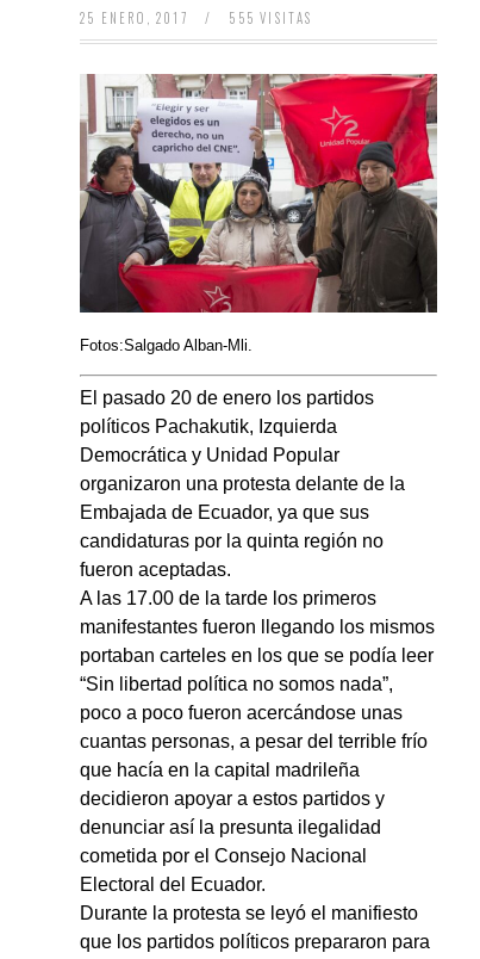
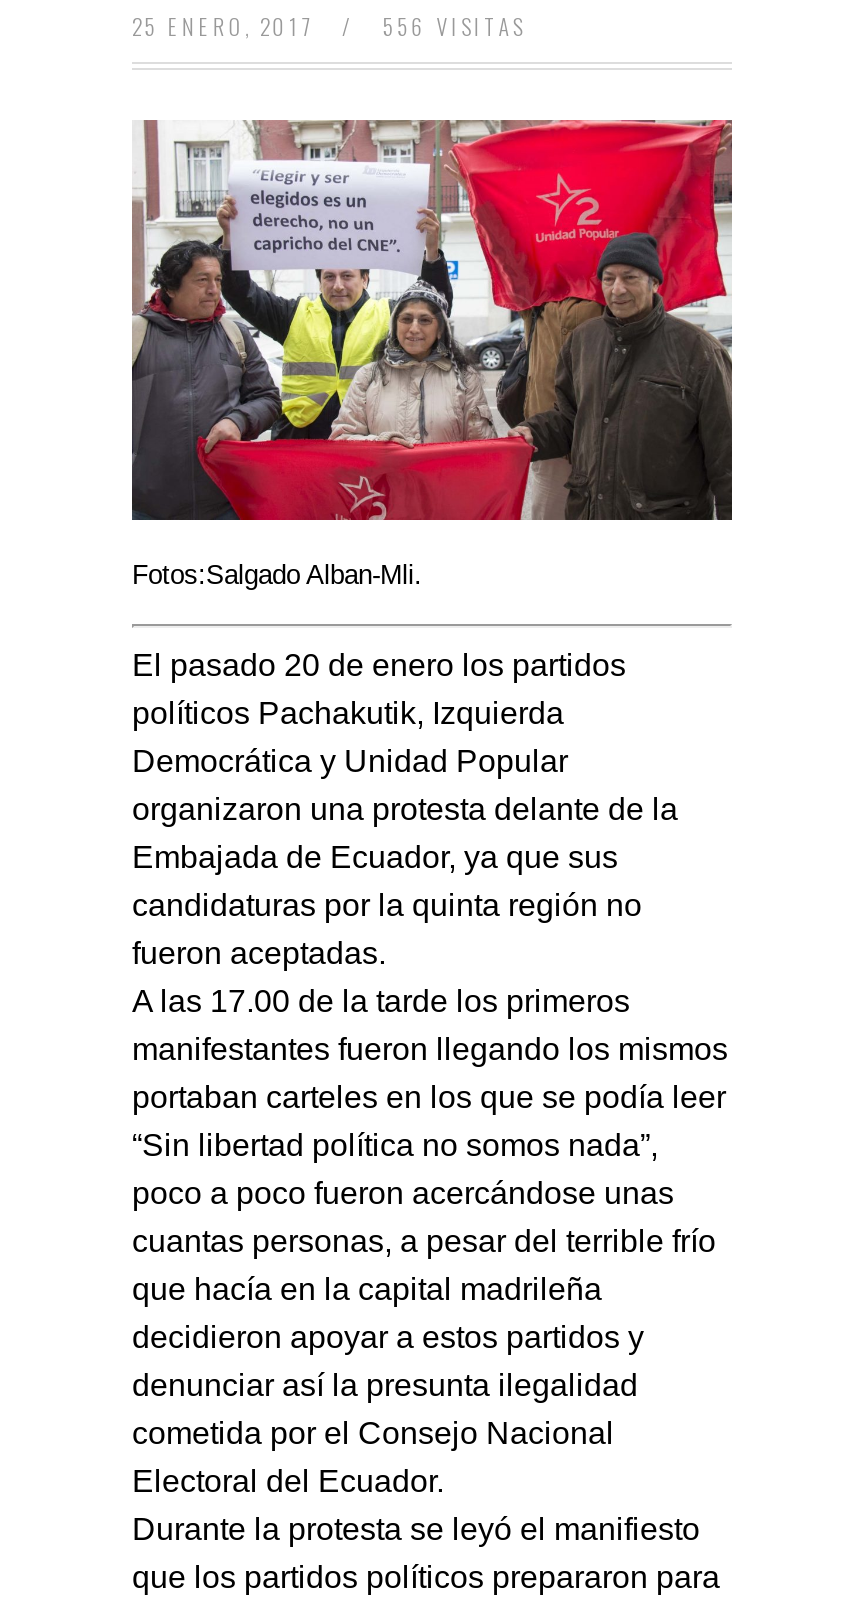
- 555 VISITAS
+ 556 VISITAS
